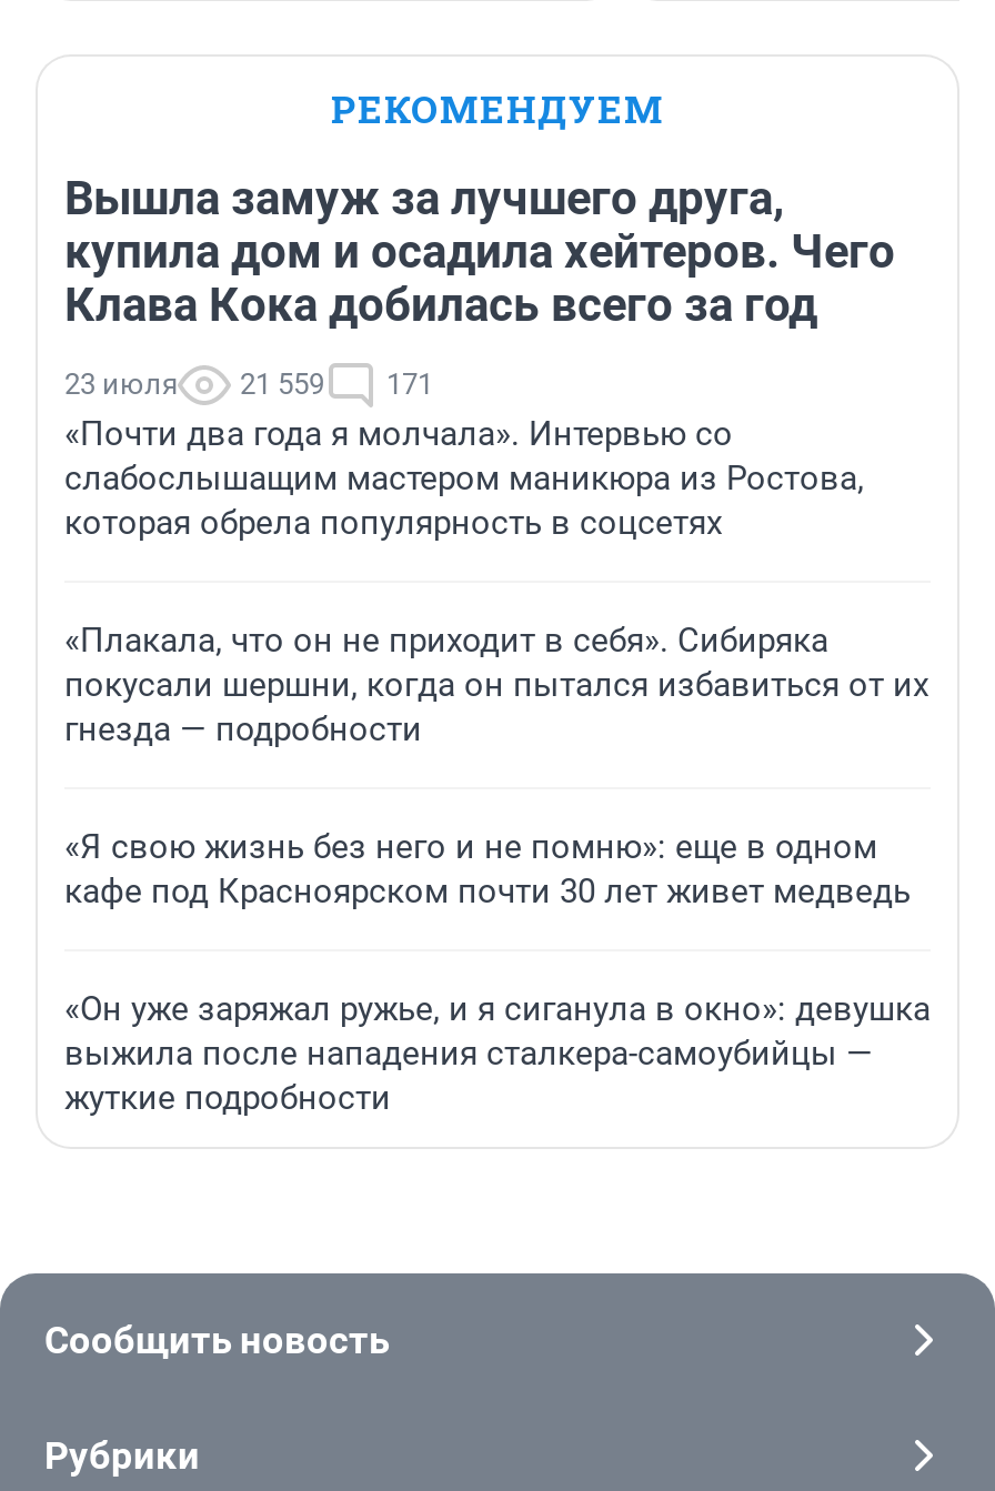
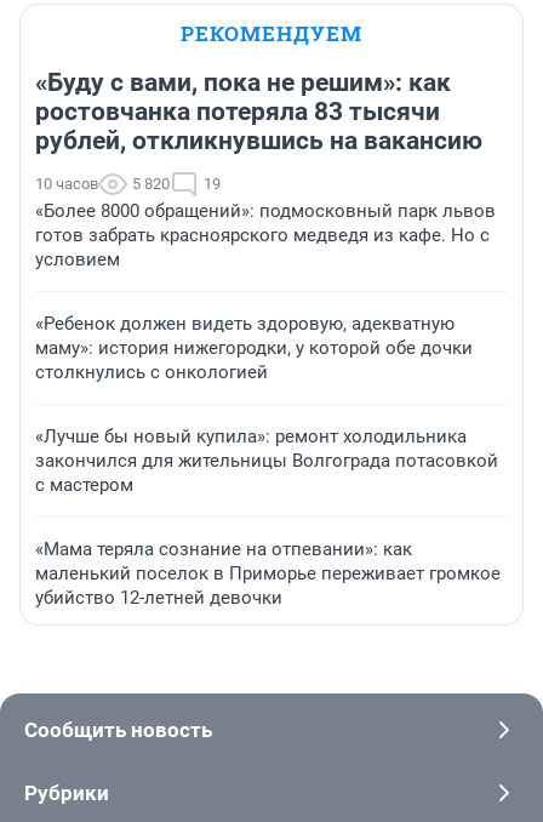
- Вышла замуж за лучшего друга,
- купила дом и осадила хейтеров. Чего
- Клава Кока добилась всего за год
+ «Буду с вами, пока не решим»: как
+ ростовчанка потеряла 83 тысячи
+ рублей, откликнувшись на вакансию

- 23 июля
- 21 559
- 171
- «Почти два года я молчала». Интервью со
- слабослышащим мастером маникюра из Ростова,
- которая обрела популярность в соцсетях
+ 10 часов
+ 5 820
+ 19
+ «Более 8000 обращений»: подмосковный парк львов
+ готов забрать красноярского медведя из кафе. Но с
+ условием

- «Плакала, что он не приходит в себя». Сибиряка
- покусали шершни, когда он пытался избавиться от их
- гнезда — подробности
+ «Ребенок должен видеть здоровую, адекватную
+ маму»: история нижегородки, у которой обе дочки
+ столкнулись с онкологией

- «Я свою жизнь без него и не помню»: еще в одном
- кафе под Красноярском почти 30 лет живет медведь
+ «Лучше бы новый купила»: ремонт холодильника
+ закончился для жительницы Волгограда потасовкой
+ с мастером

- «Он уже заряжал ружье, и я сиганула в окно»: девушка
- выжила после нападения сталкера-самоубийцы —
- жуткие подробности
+ «Мама теряла сознание на отпевании»: как
+ маленький поселок в Приморье переживает громкое
+ убийство 12-летней девочки
